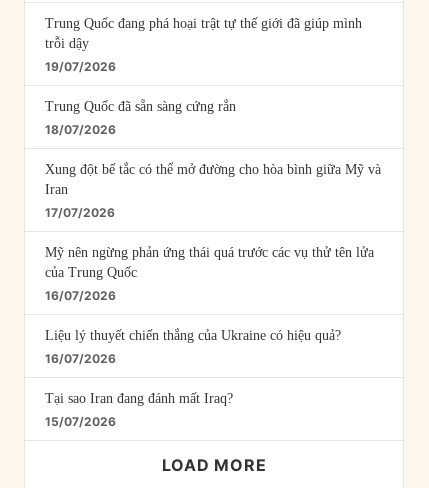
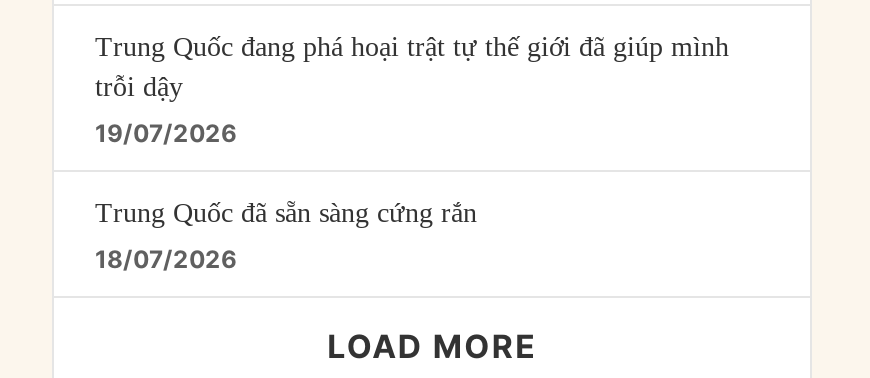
- Xung đột bế tắc có thể mở đường cho hòa bình giữa Mỹ và
- Iran
- 17/07/2026
- Mỹ nên ngừng phản ứng thái quá trước các vụ thử tên lửa
- của Trung Quốc
- 16/07/2026
- Liệu lý thuyết chiến thắng của Ukraine có hiệu quả?
- 16/07/2026
- Tại sao Iran đang đánh mất Iraq?
- 15/07/2026
